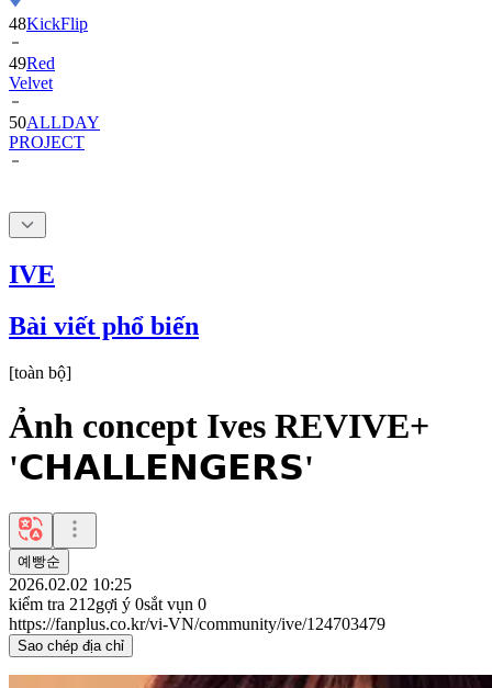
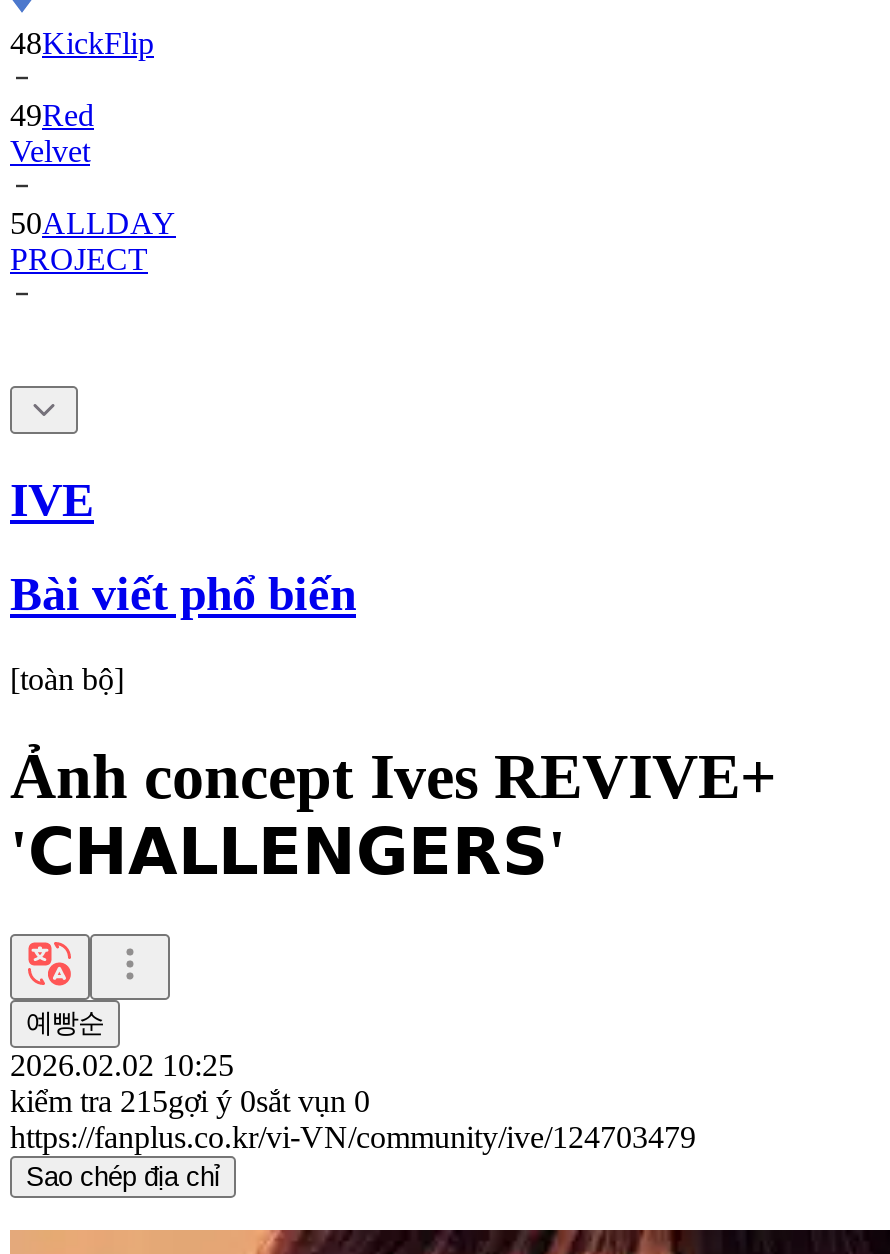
- kiểm tra 212gợi ý 0sắt vụn 0
+ kiểm tra 215gợi ý 0sắt vụn 0
